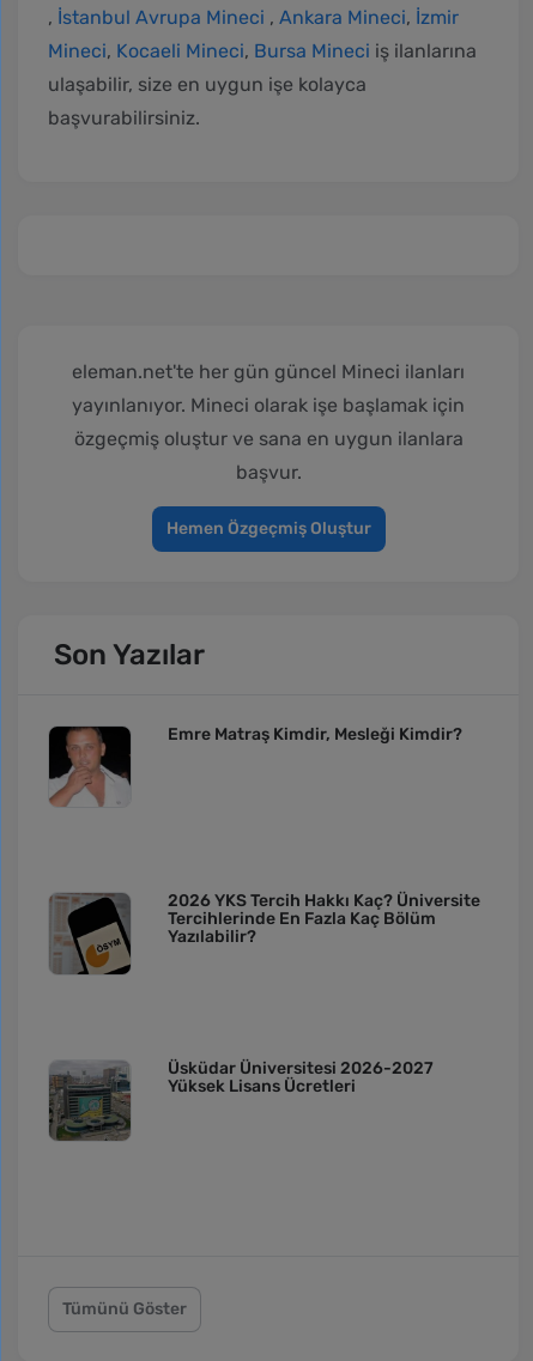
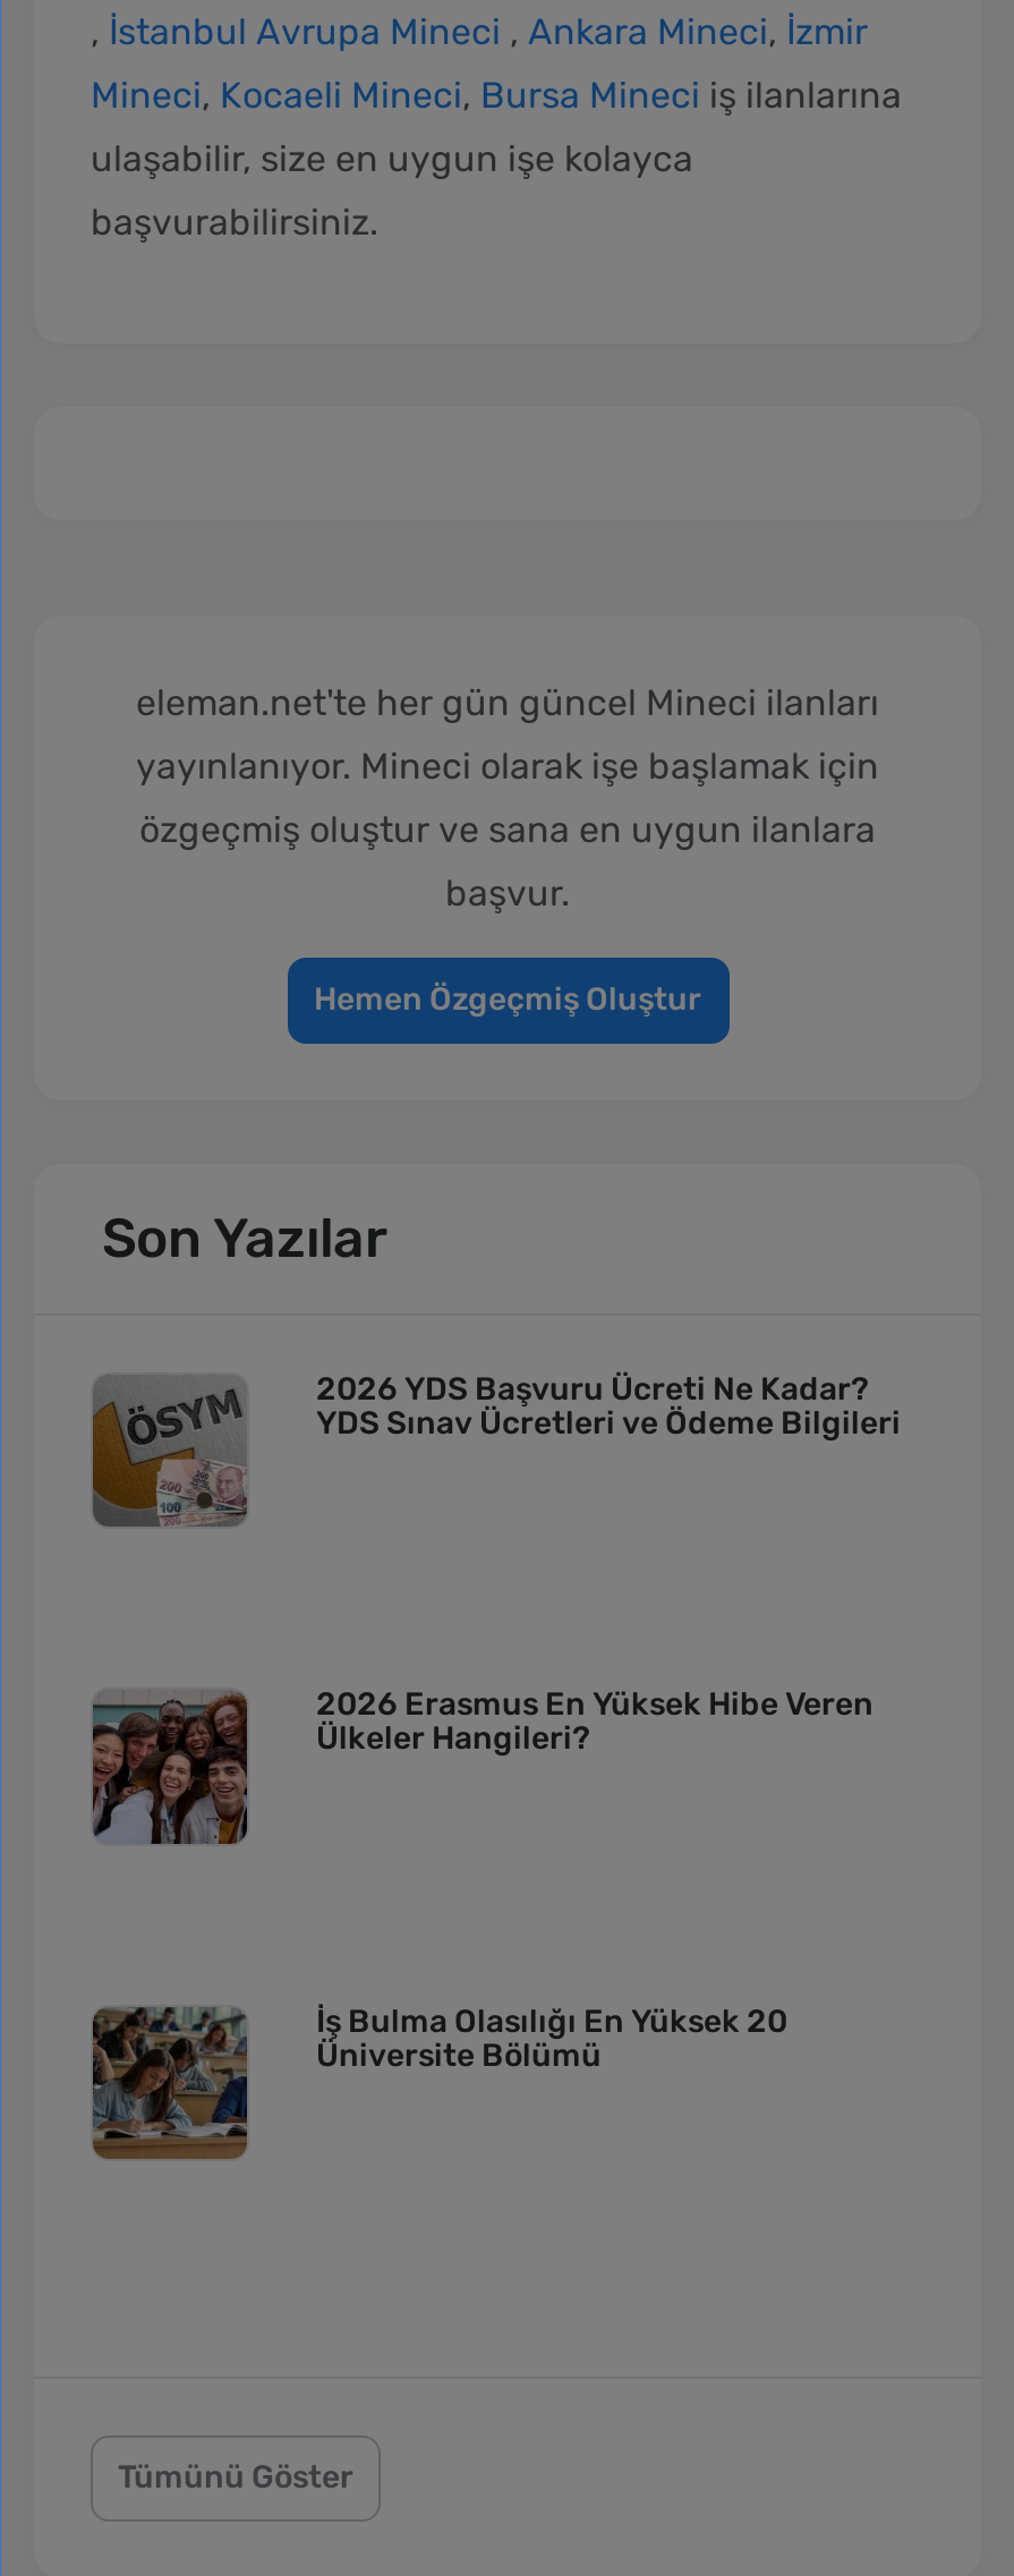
- [image]
- Emre Matraş Kimdir, Mesleği Kimdir?
+ [image]
+ 2026 YDS Başvuru Ücreti Ne Kadar?
+ YDS Sınav Ücretleri ve Ödeme Bilgileri

- [image]
- 2026 YKS Tercih Hakkı Kaç? Üniversite
- Tercihlerinde En Fazla Kaç Bölüm
- Yazılabilir?
+ [image]
+ 2026 Erasmus En Yüksek Hibe Veren
+ Ülkeler Hangileri?

- [image]
- Üsküdar Üniversitesi 2026-2027
- Yüksek Lisans Ücretleri
+ [image]
+ İş Bulma Olasılığı En Yüksek 20
+ Üniversite Bölümü
